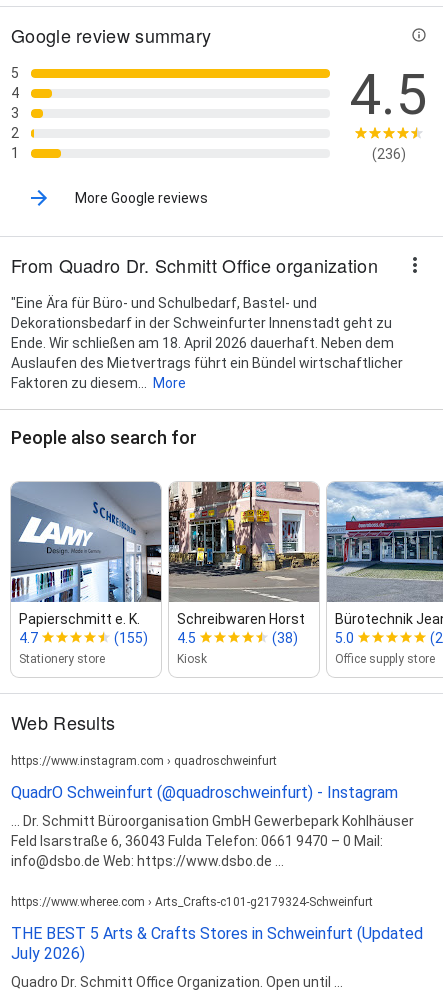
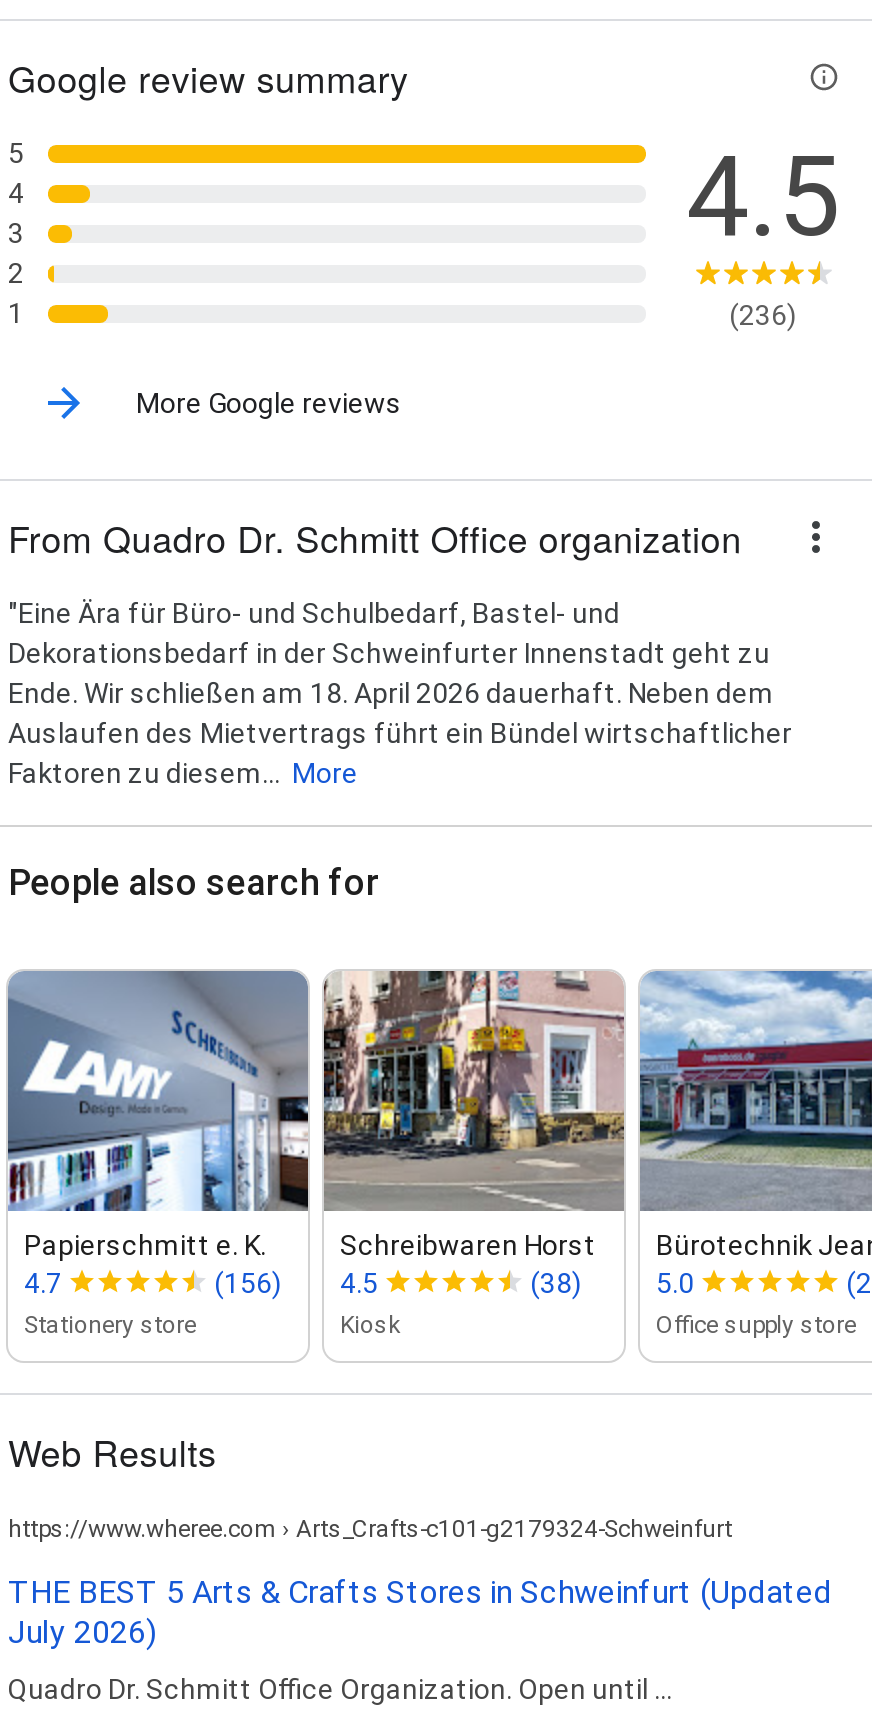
- (155) 4.5
+ (156) 4.5

- https://www.instagram.com › quadroschweinfurt
- QuadrO Schweinfurt (@quadroschweinfurt) - Instagram
- ... Dr. Schmitt Büroorganisation GmbH Gewerbepark Kohlhäuser
- Feld Isarstraße 6, 36043 Fulda Telefon: 0661 9470 – 0 Mail:
- info@dsbo.de Web: https://www.dsbo.de ...
